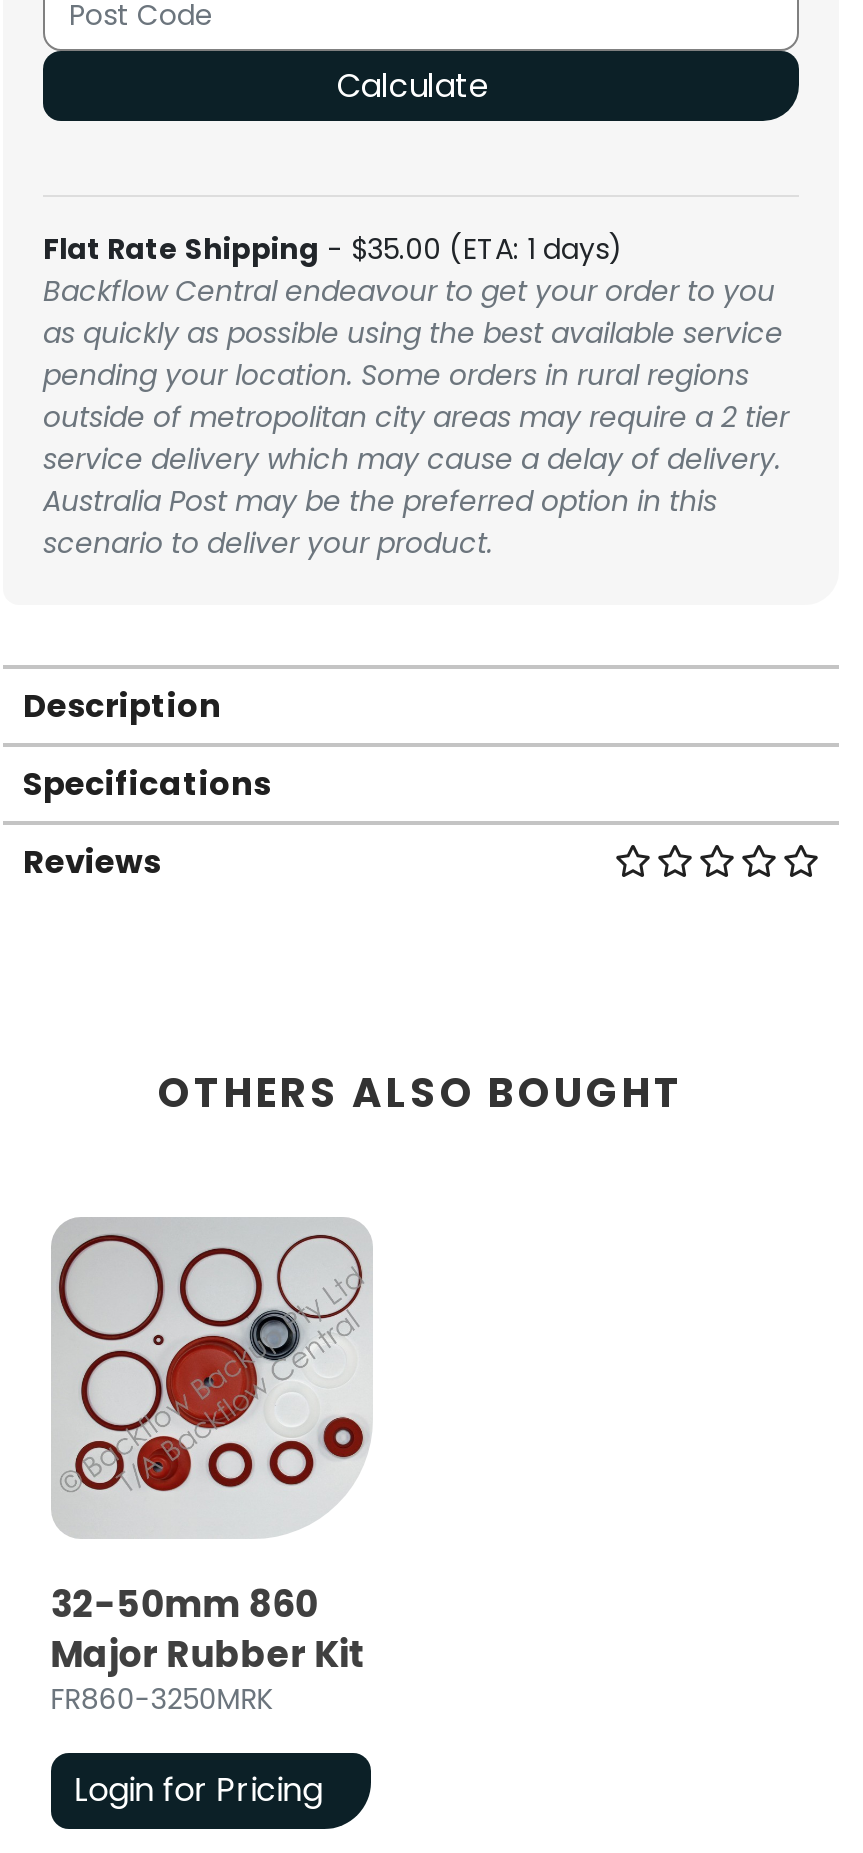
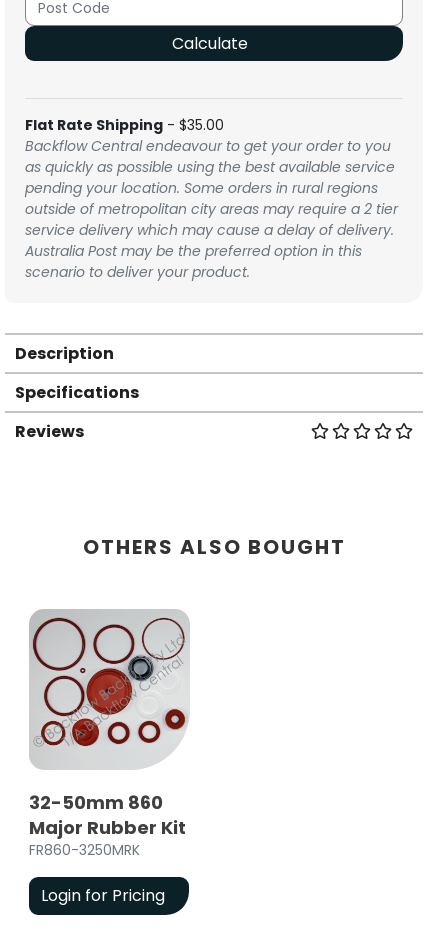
- Flat Rate Shipping - $35.00 (ETA: 1 days)
+ Flat Rate Shipping - $35.00
